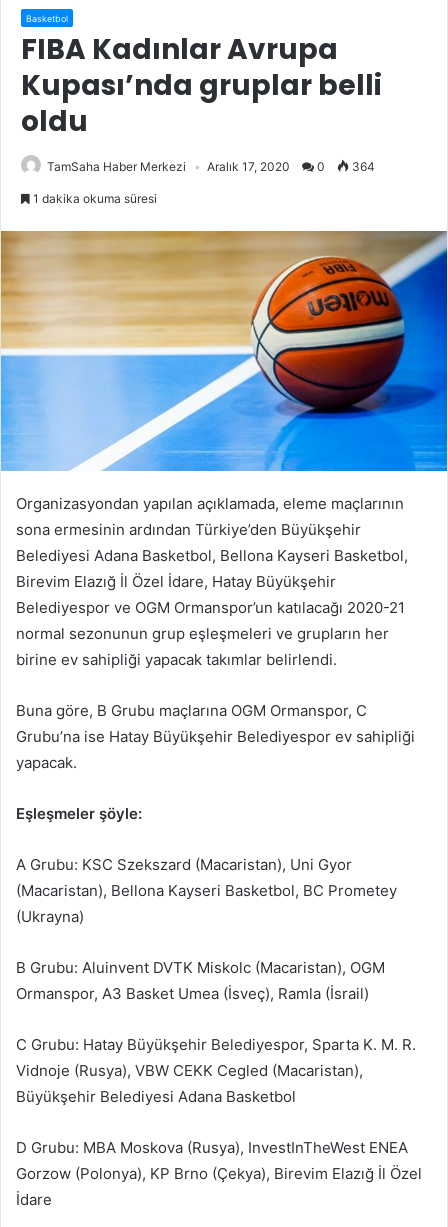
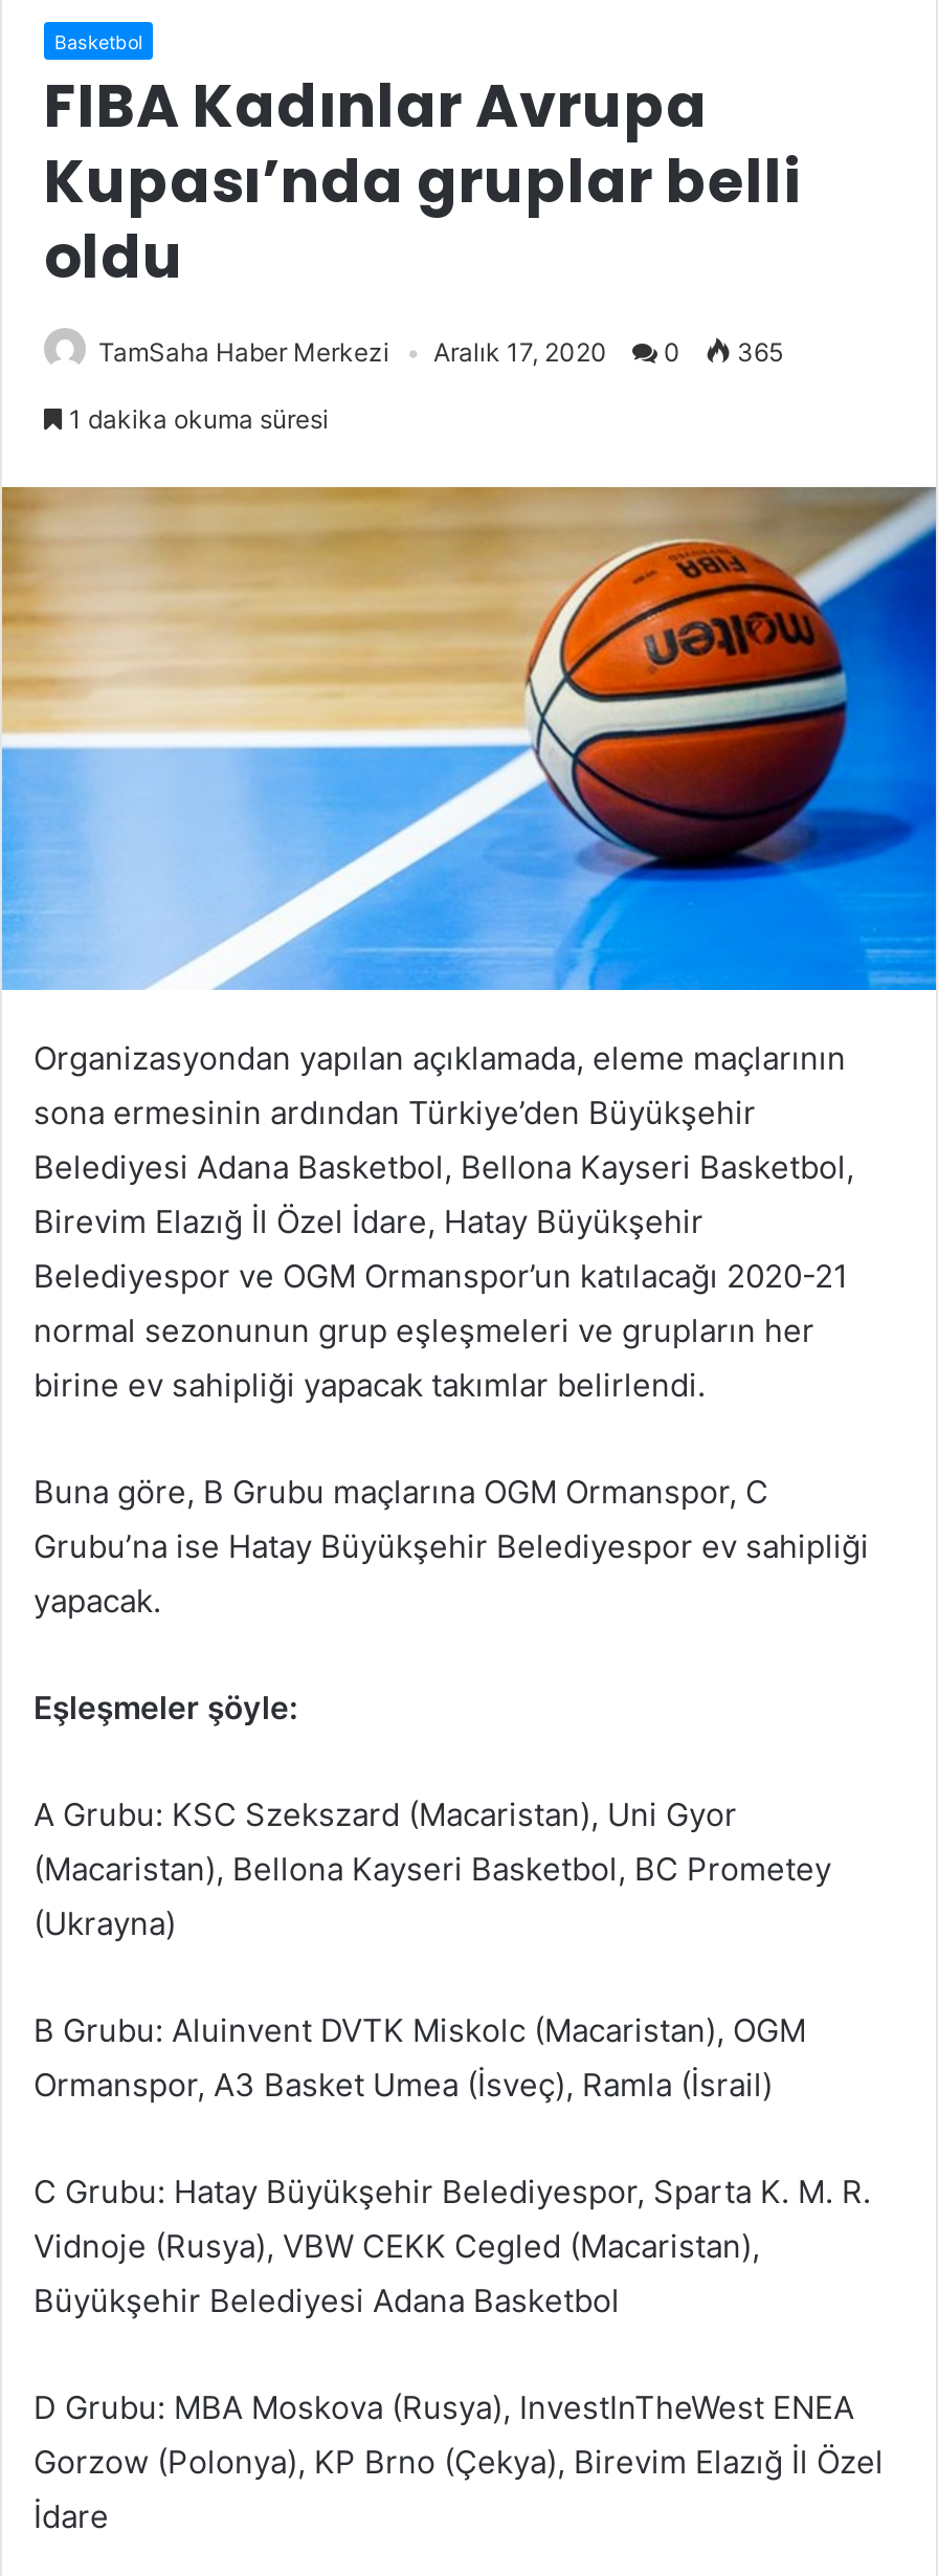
- TamSaha Haber Merkezi Aralık 17, 2020 0 364
+ TamSaha Haber Merkezi Aralık 17, 2020 0 365
